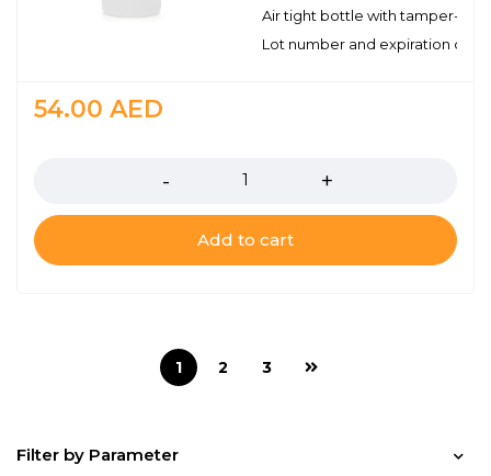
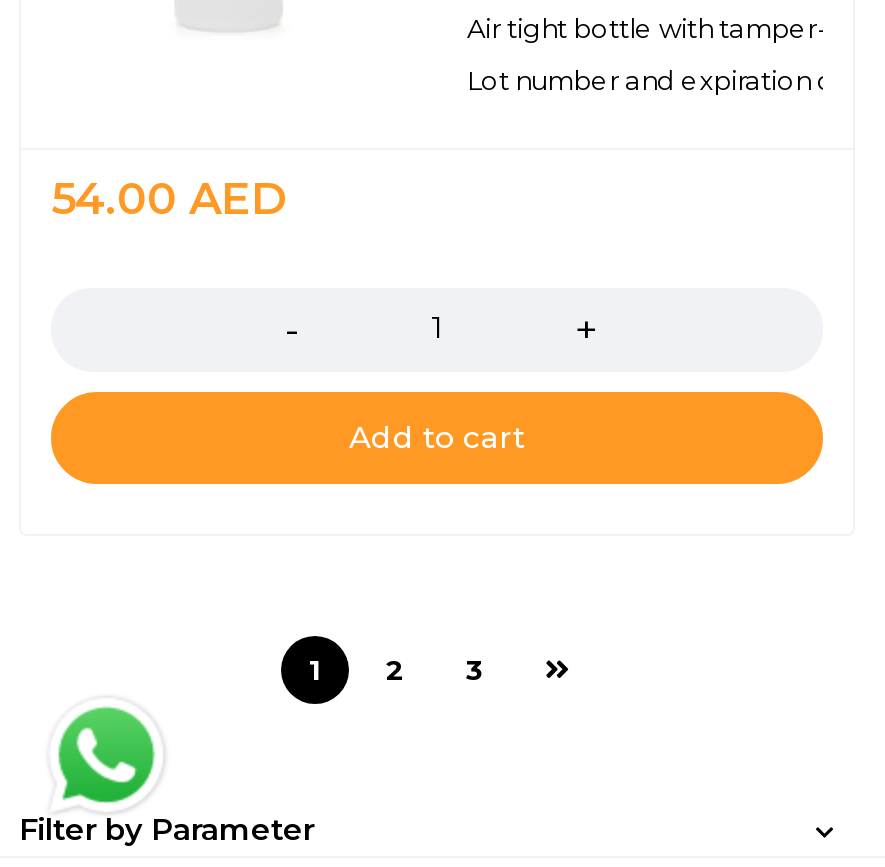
+ [image]
